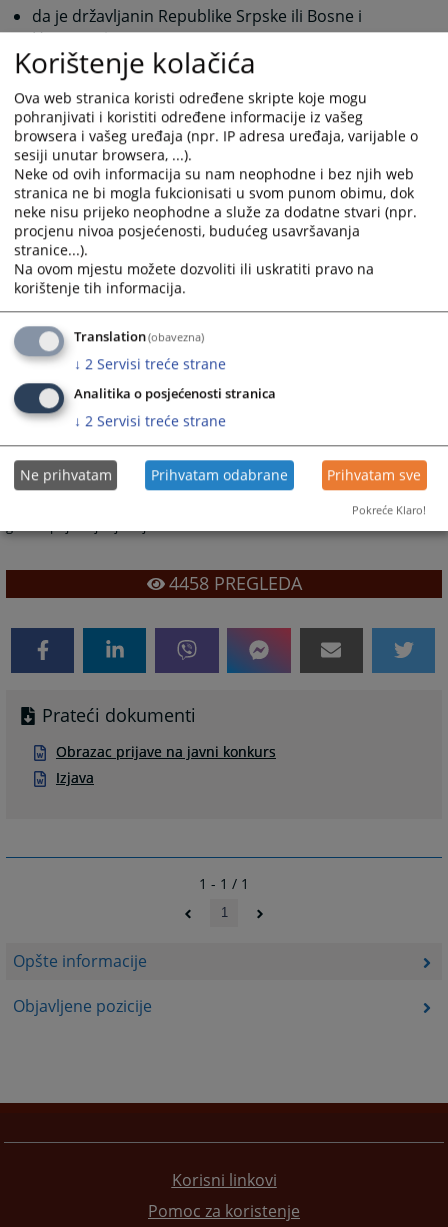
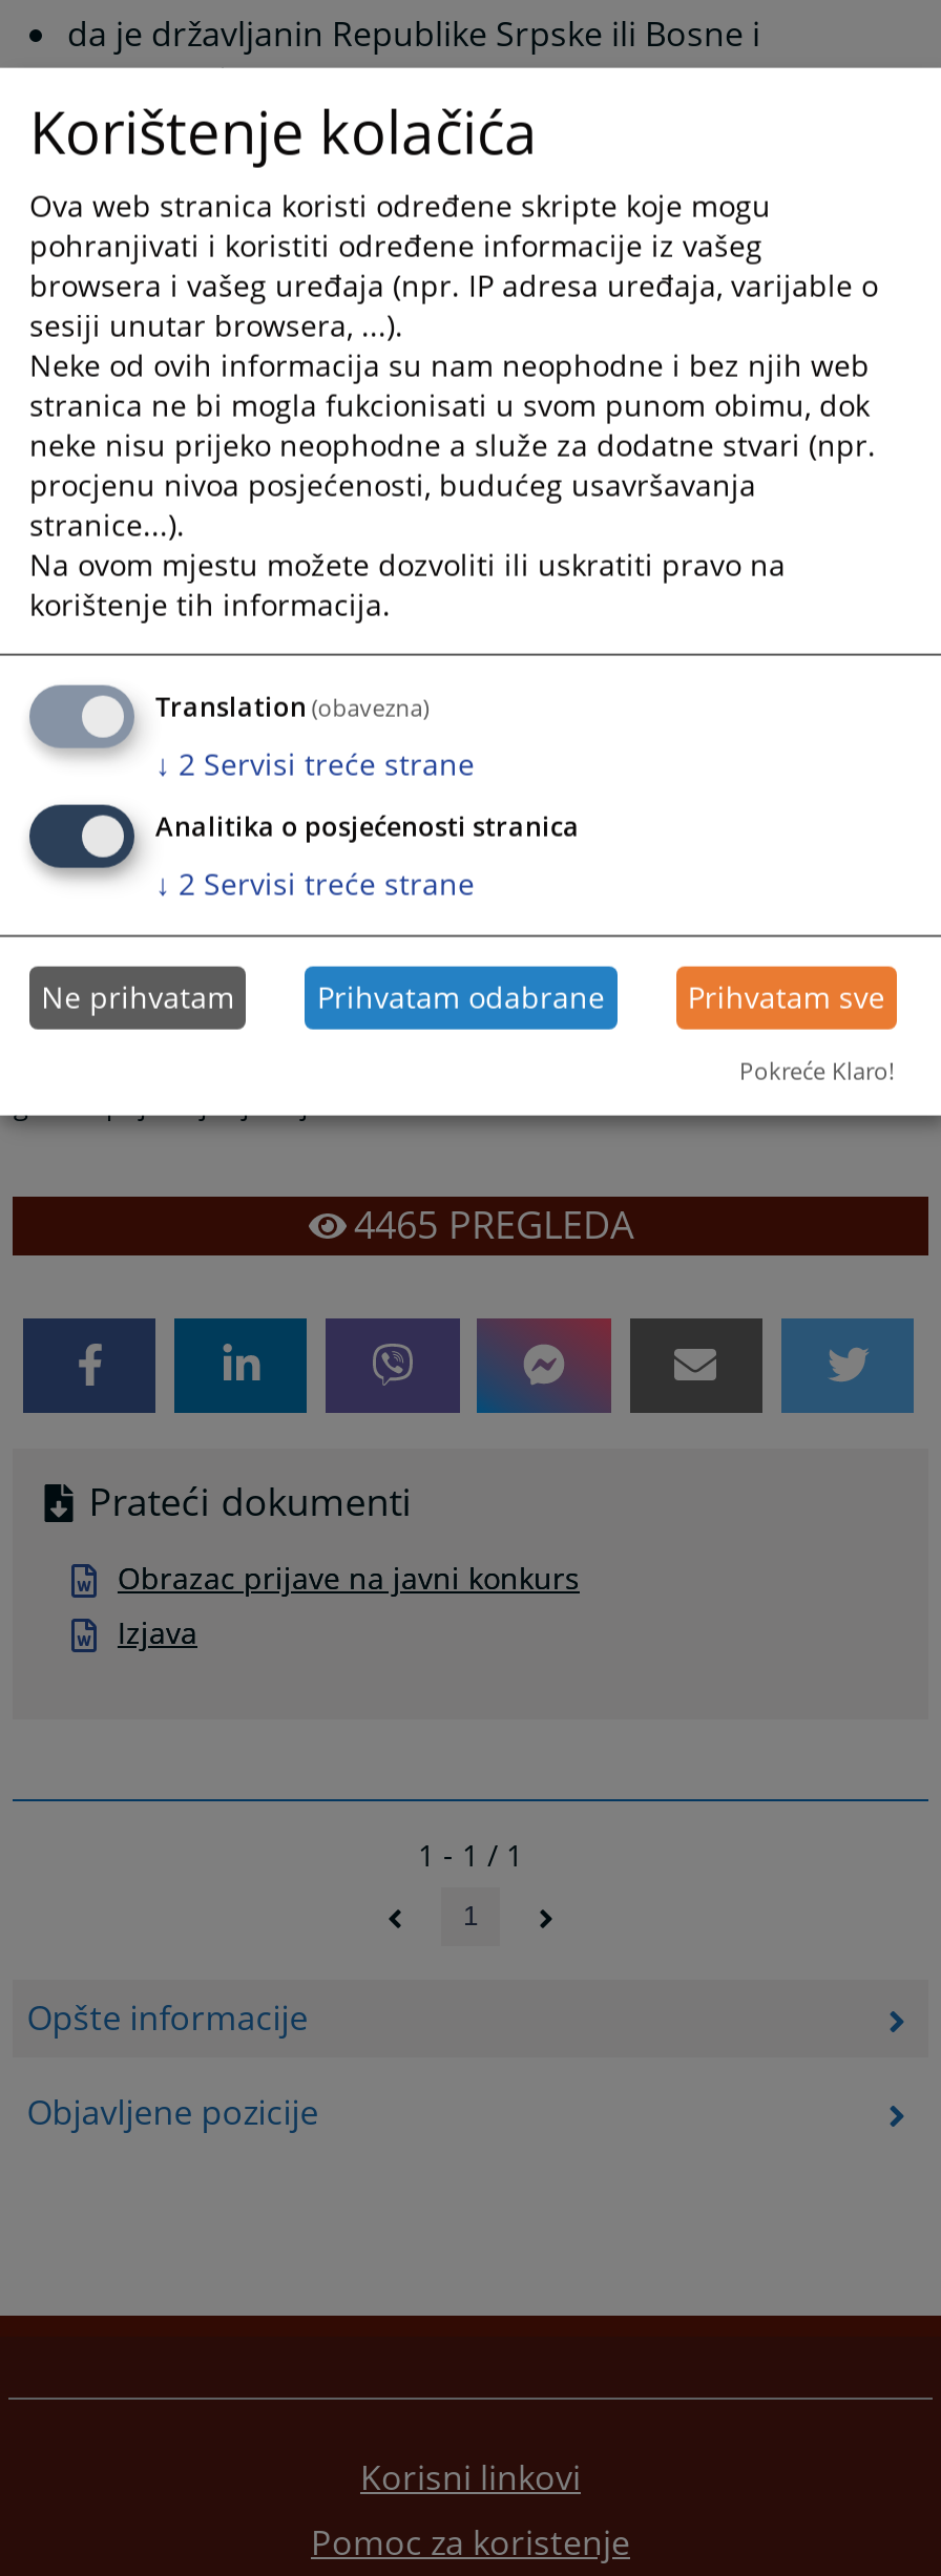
- 4458 PREGLEDA
+ 4465 PREGLEDA
